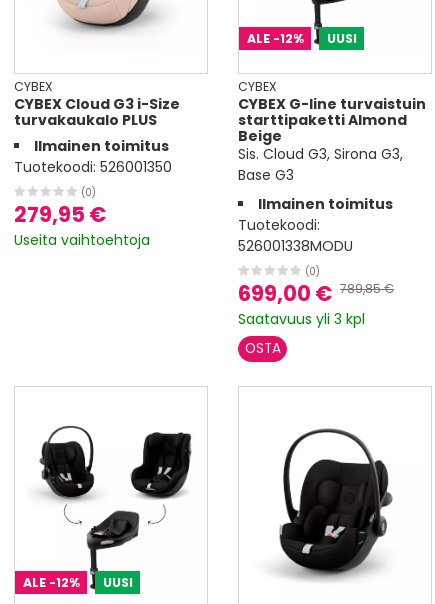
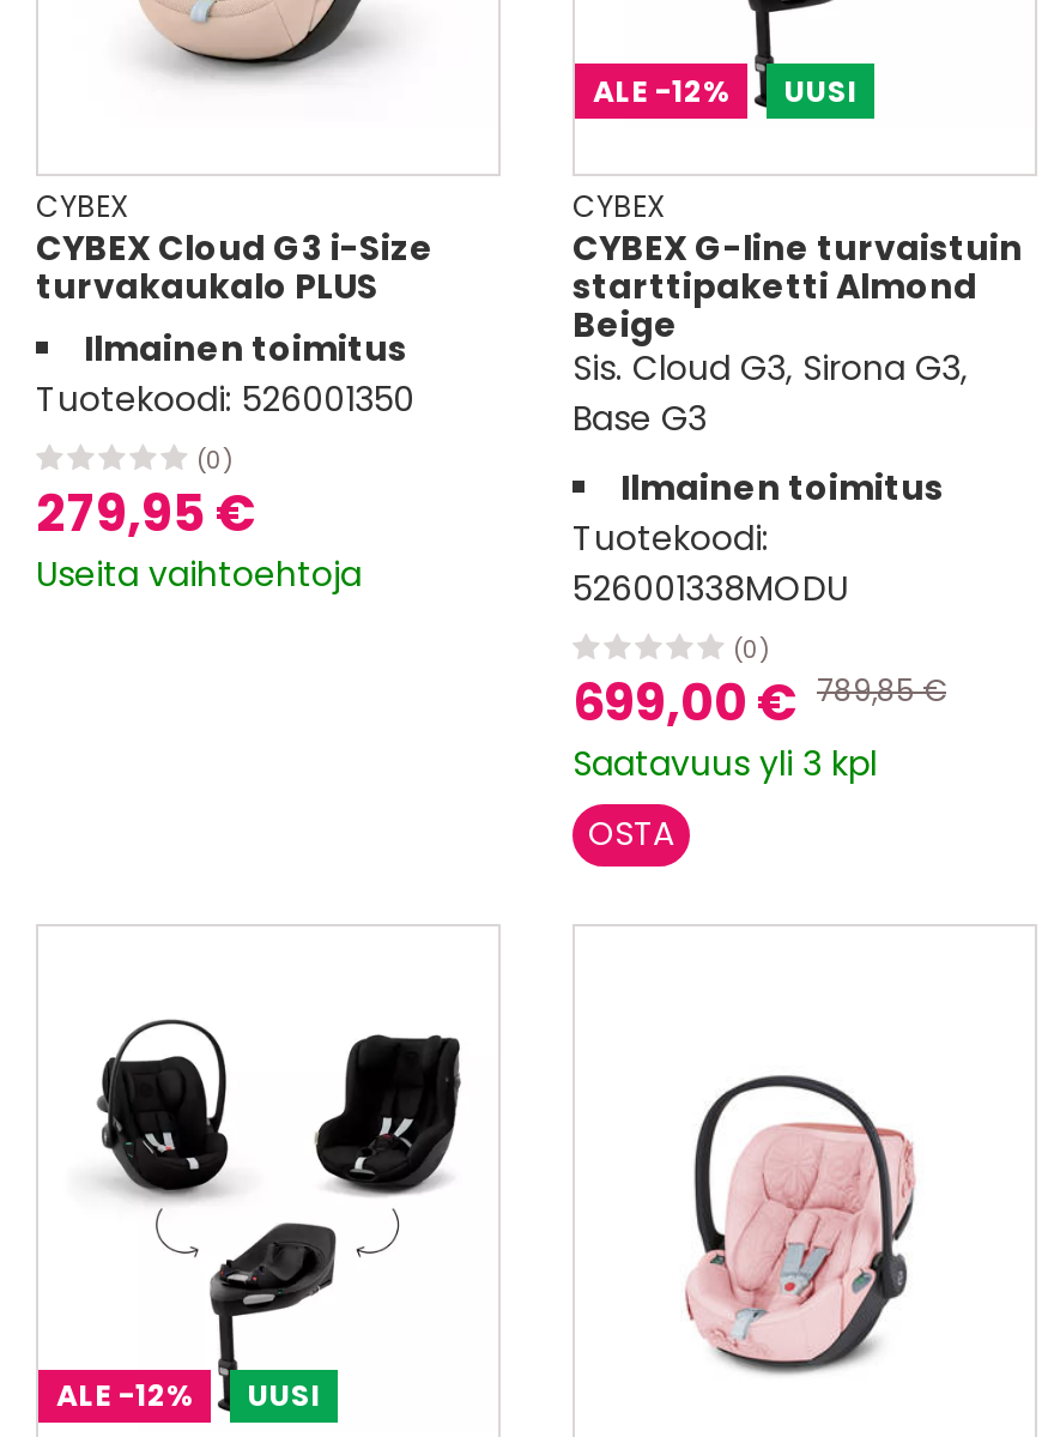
- [image]
+ [image]
